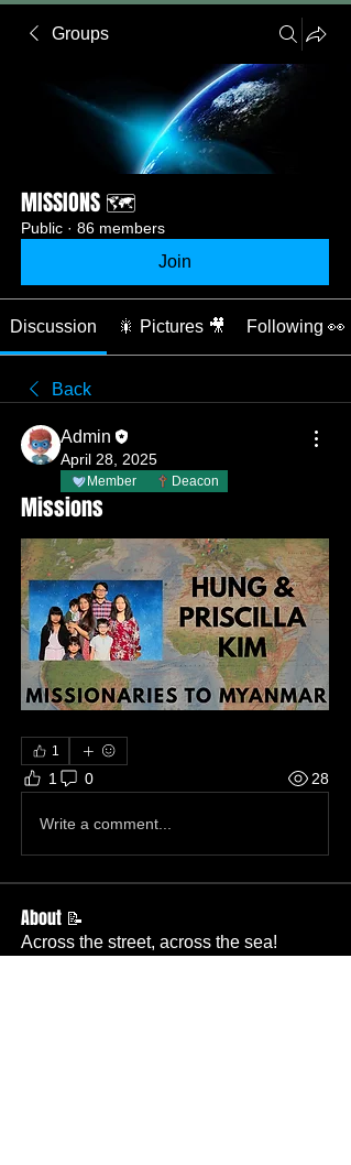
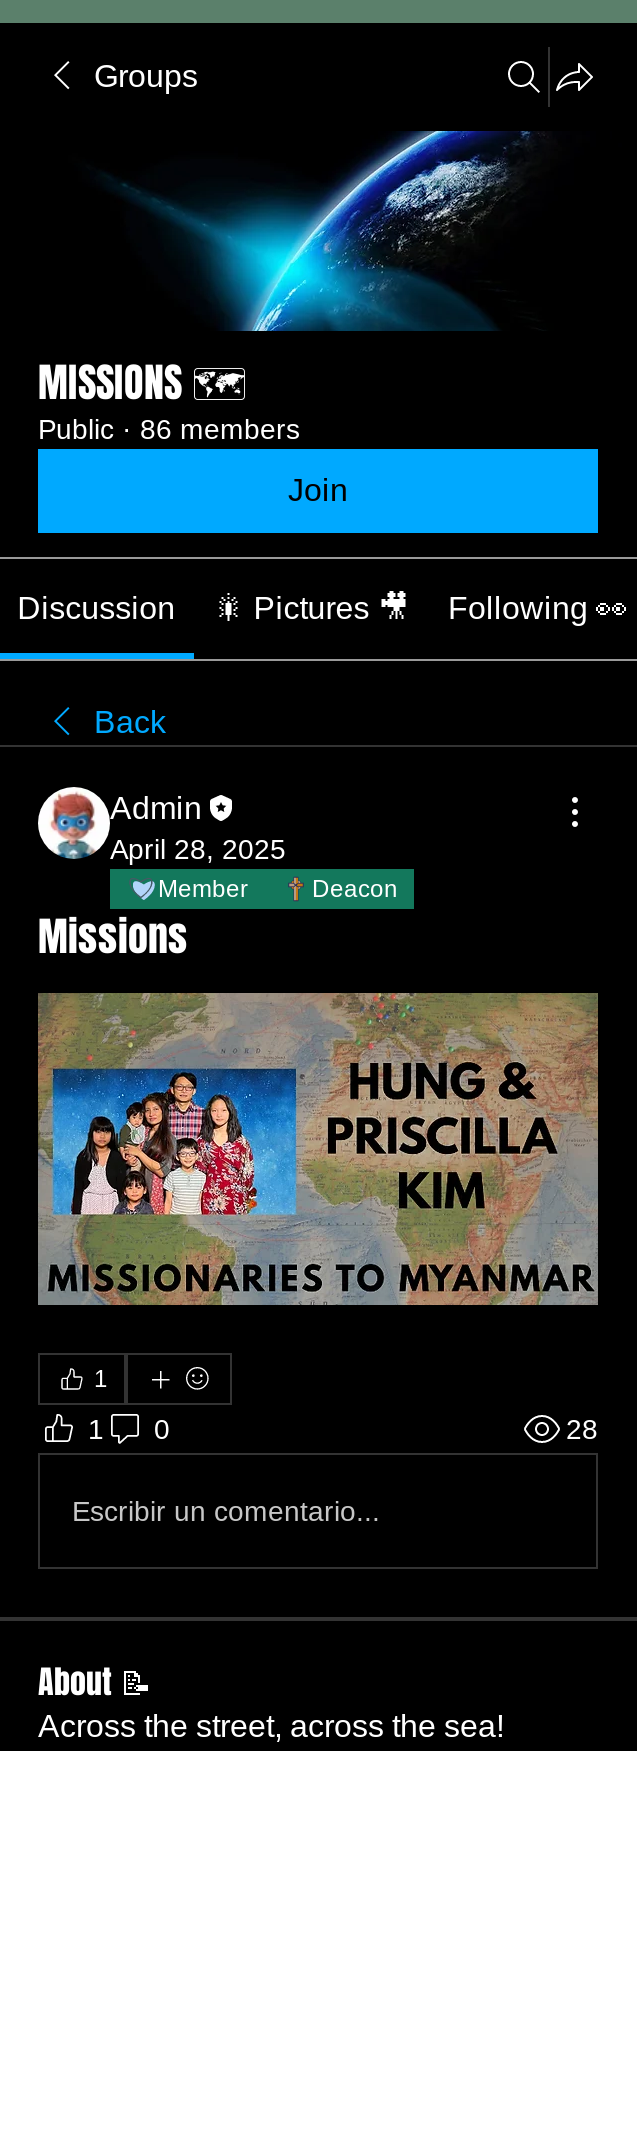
- Write a comment...
+ Escribir un comentario...
